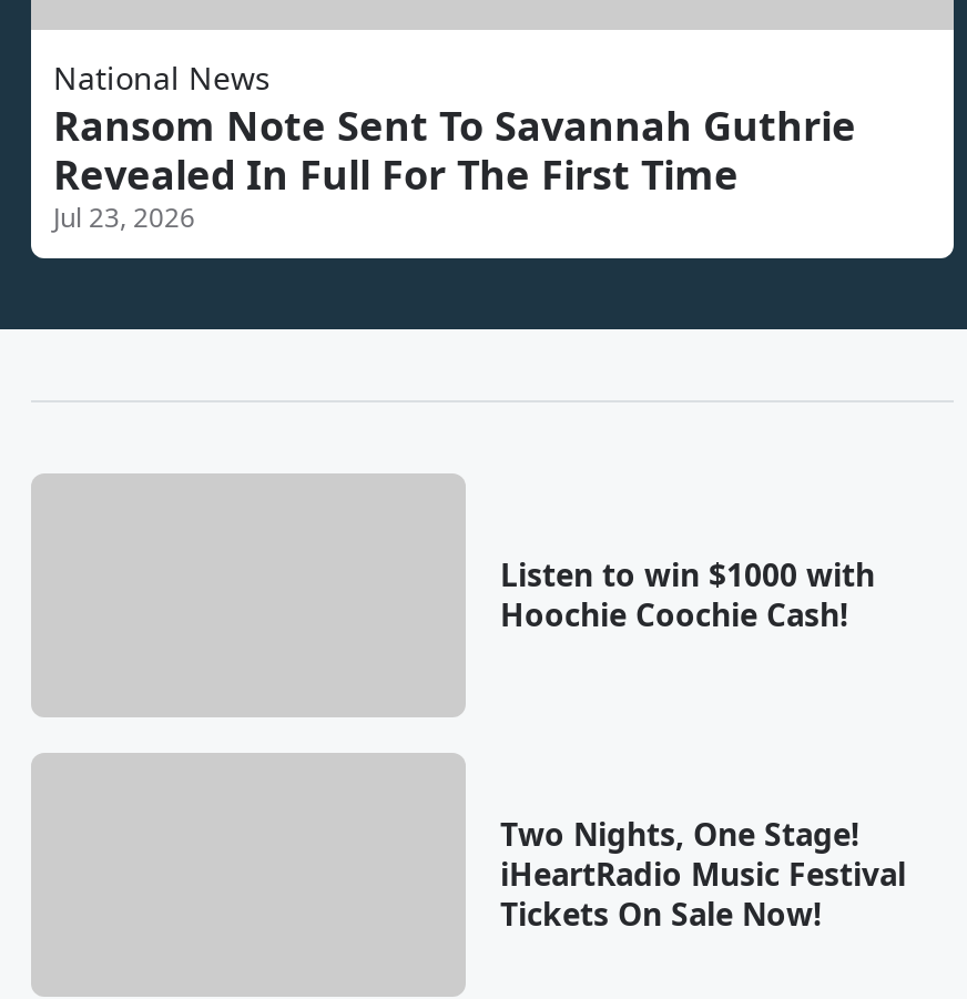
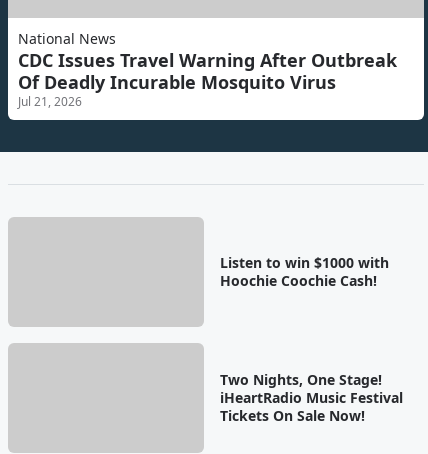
- Ransom Note Sent To Savannah Guthrie
- Revealed In Full For The First Time
- Jul 23, 2026
+ CDC Issues Travel Warning After Outbreak
+ Of Deadly Incurable Mosquito Virus
+ Jul 21, 2026
